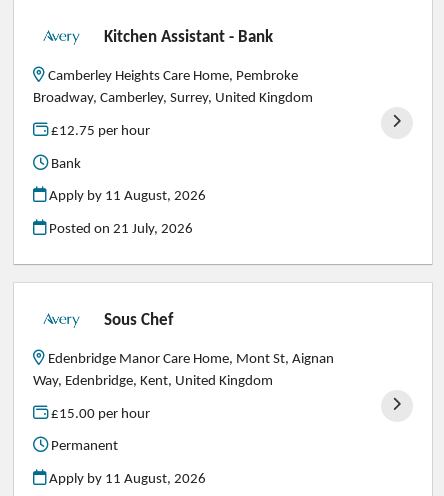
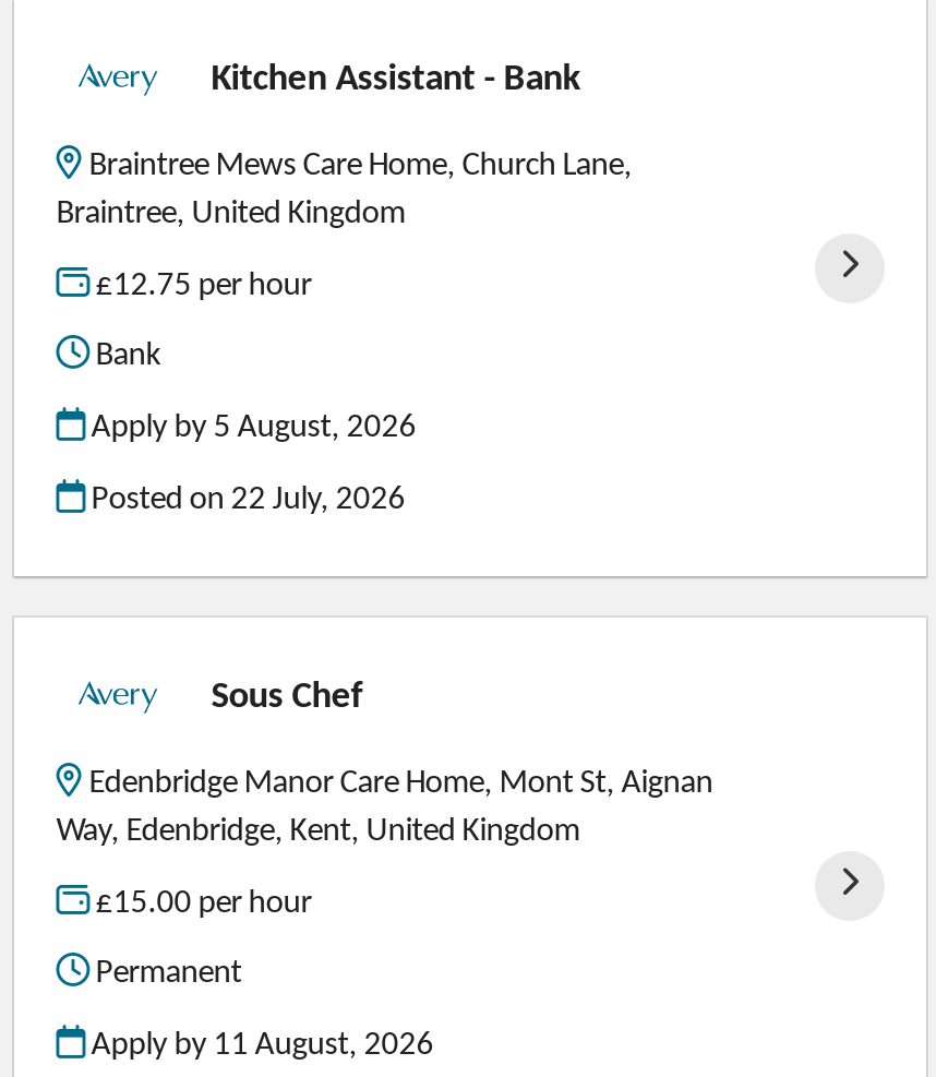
- Camberley Heights Care Home, Pembroke
- Broadway, Camberley, Surrey, United Kingdom
+ Braintree Mews Care Home, Church Lane,
+ Braintree, United Kingdom

- Apply by 11 August, 2026
+ Apply by 5 August, 2026

- Posted on 21 July, 2026
+ Posted on 22 July, 2026
